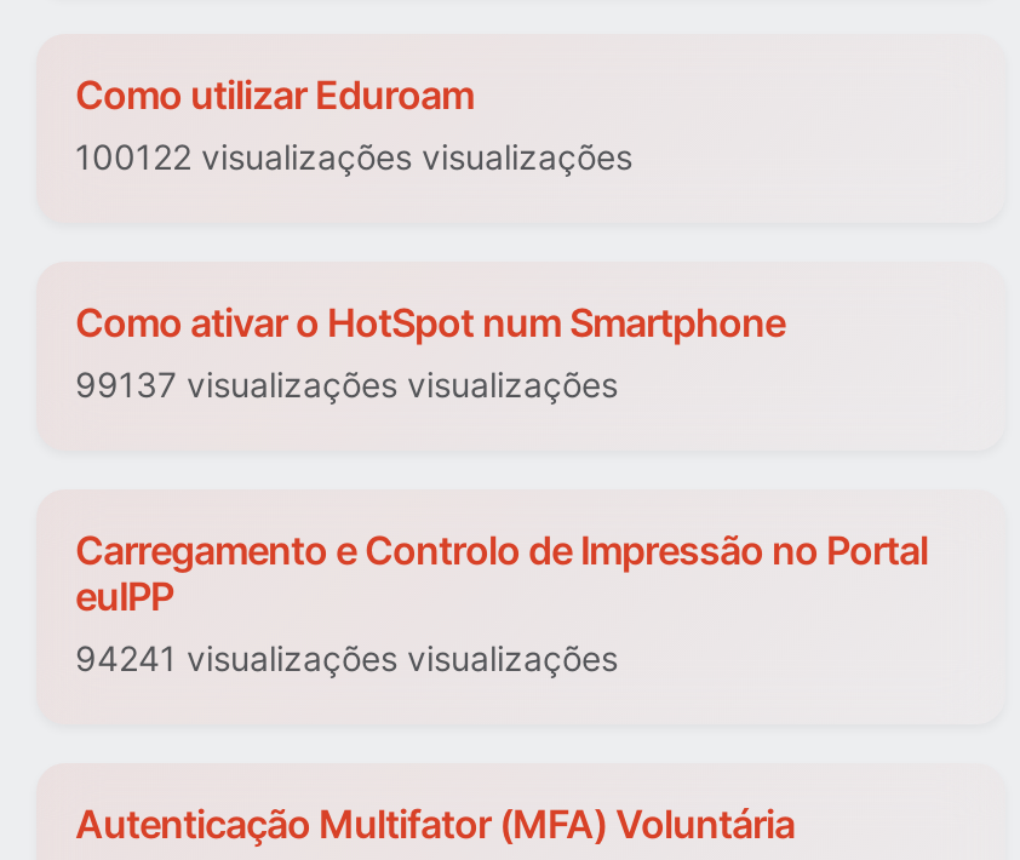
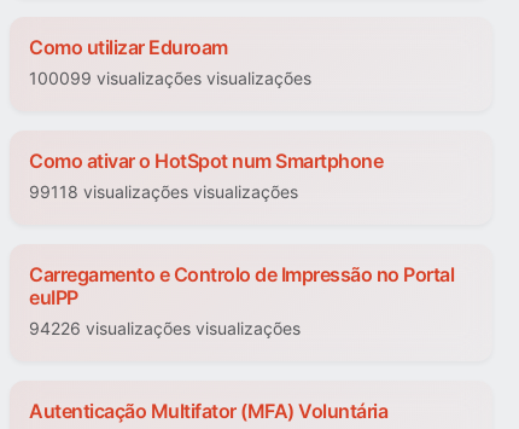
- 100122 visualizações visualizações
+ 100099 visualizações visualizações

- 99137 visualizações visualizações
+ 99118 visualizações visualizações

- 94241 visualizações visualizações
+ 94226 visualizações visualizações
